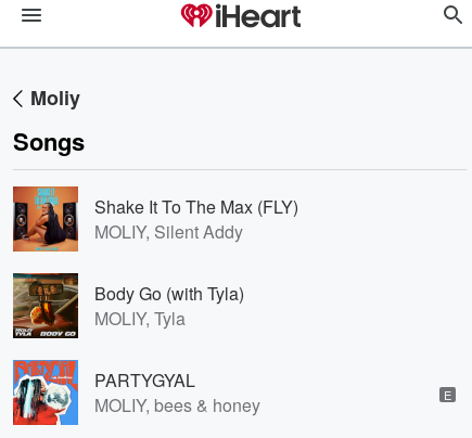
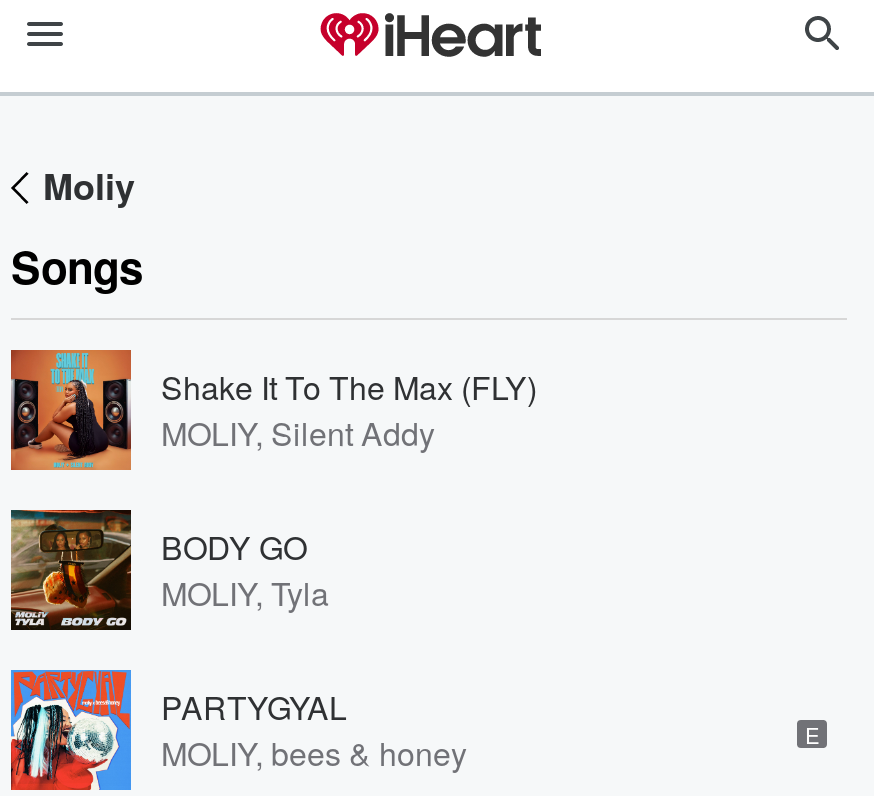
- Body Go (with Tyla)
+ BODY GO
